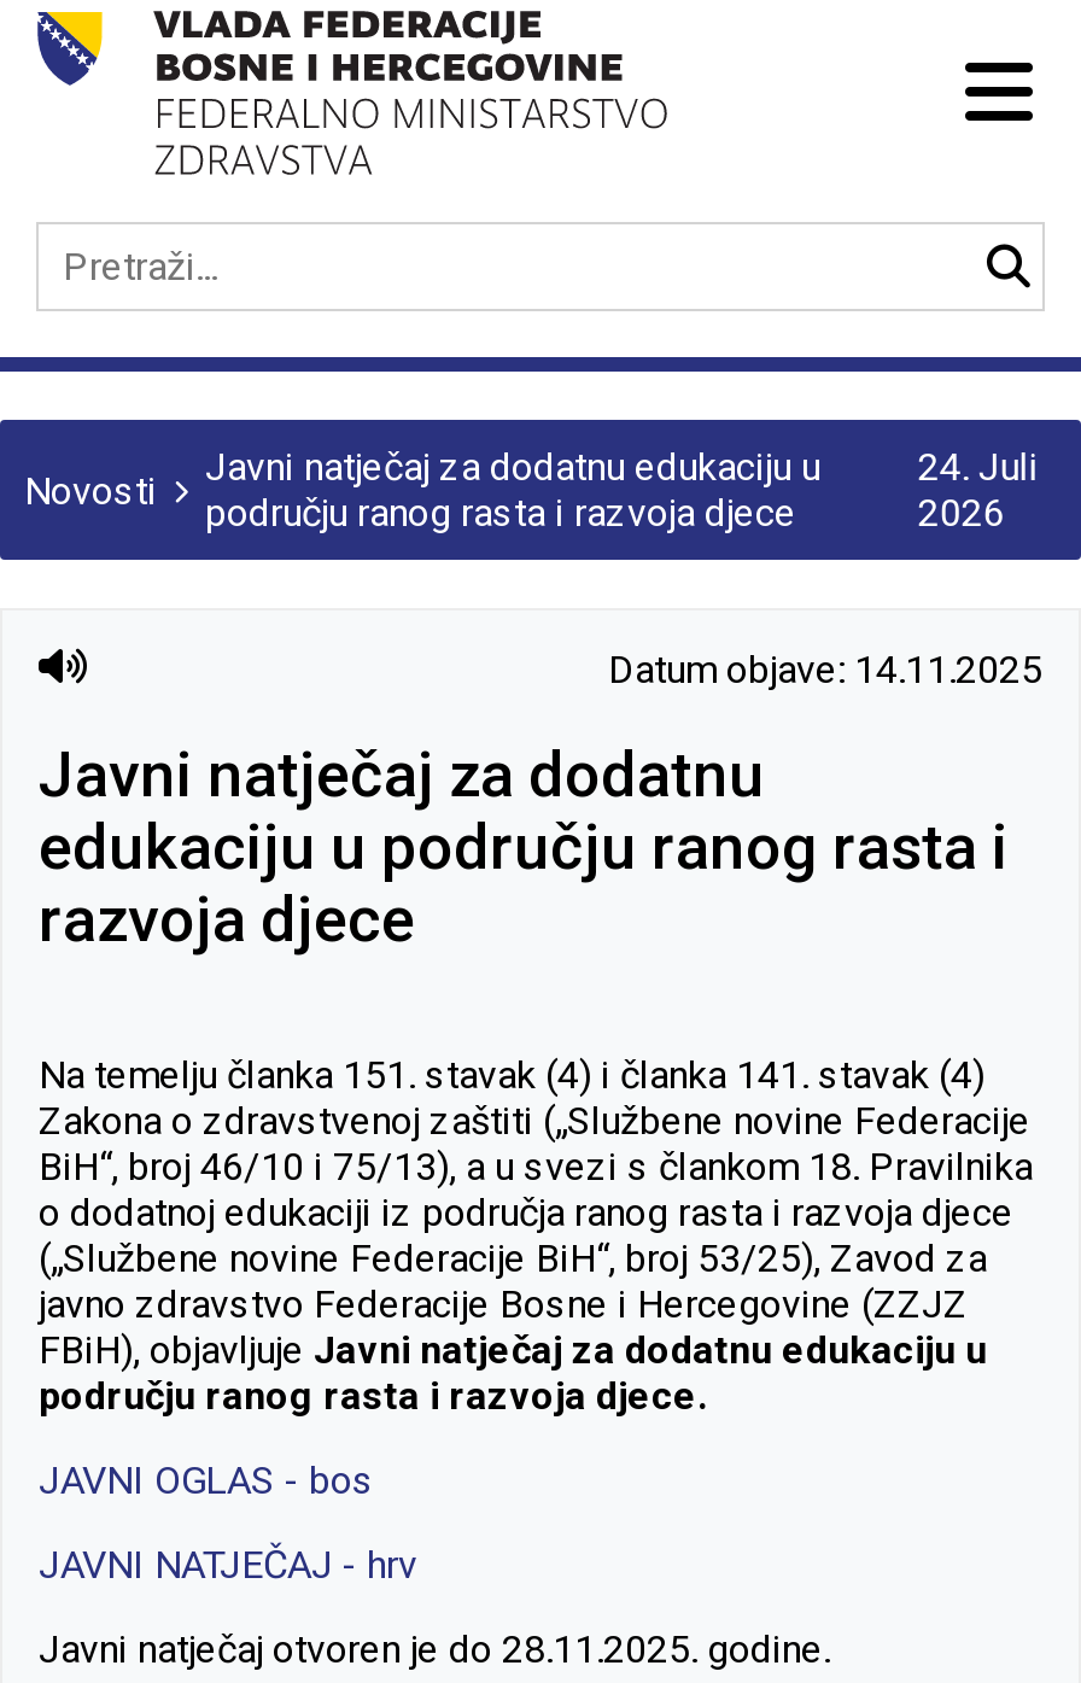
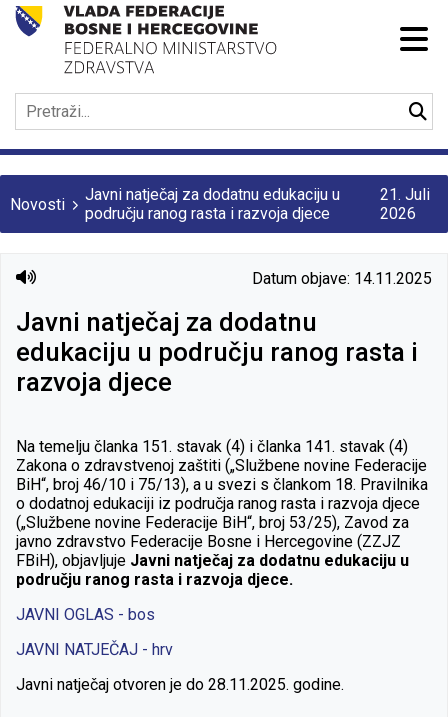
- 24. Juli
+ 21. Juli
